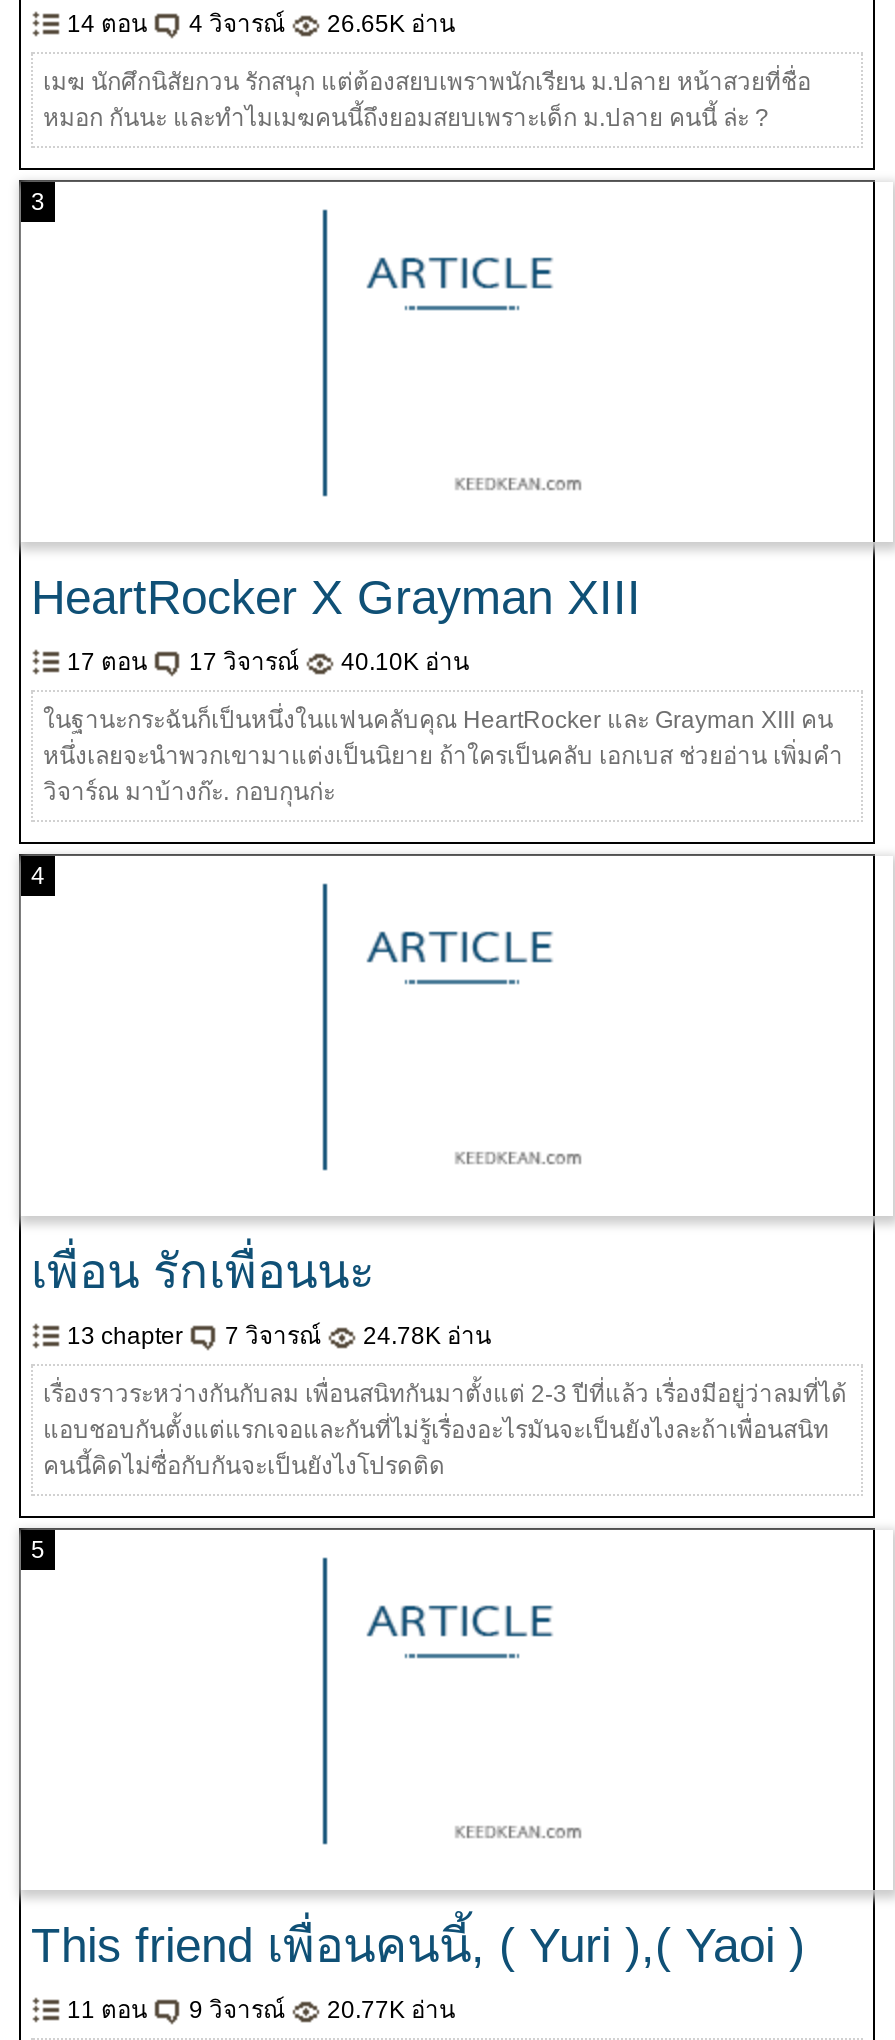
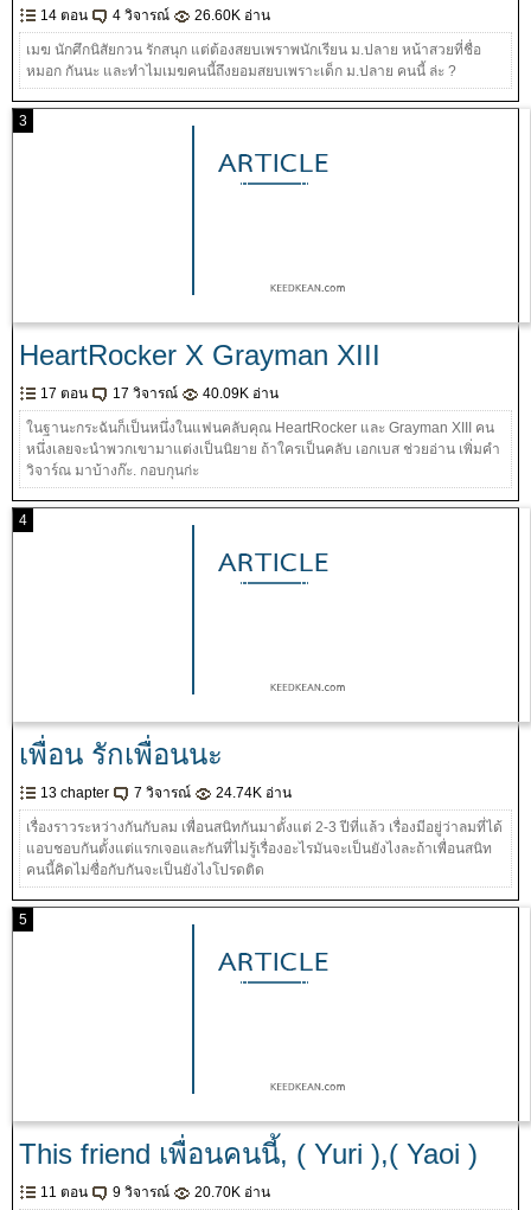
- 14 ตอน 4 วิจารณ์ 26.65K อ่าน
+ 14 ตอน 4 วิจารณ์ 26.60K อ่าน

- 17 ตอน 17 วิจารณ์ 40.10K อ่าน
+ 17 ตอน 17 วิจารณ์ 40.09K อ่าน

- 13 chapter 7 วิจารณ์ 24.78K อ่าน
+ 13 chapter 7 วิจารณ์ 24.74K อ่าน

- 11 ตอน 9 วิจารณ์ 20.77K อ่าน
+ 11 ตอน 9 วิจารณ์ 20.70K อ่าน
